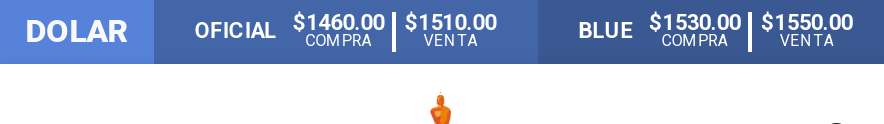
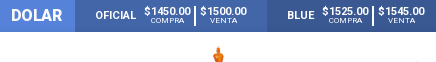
- $1460.00
+ $1450.00

- $1510.00
+ $1500.00

- $1530.00
+ $1525.00

- $1550.00
+ $1545.00
